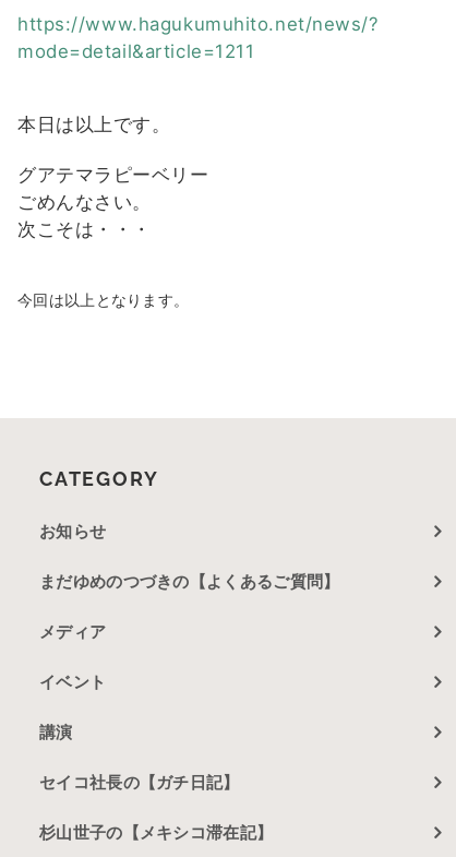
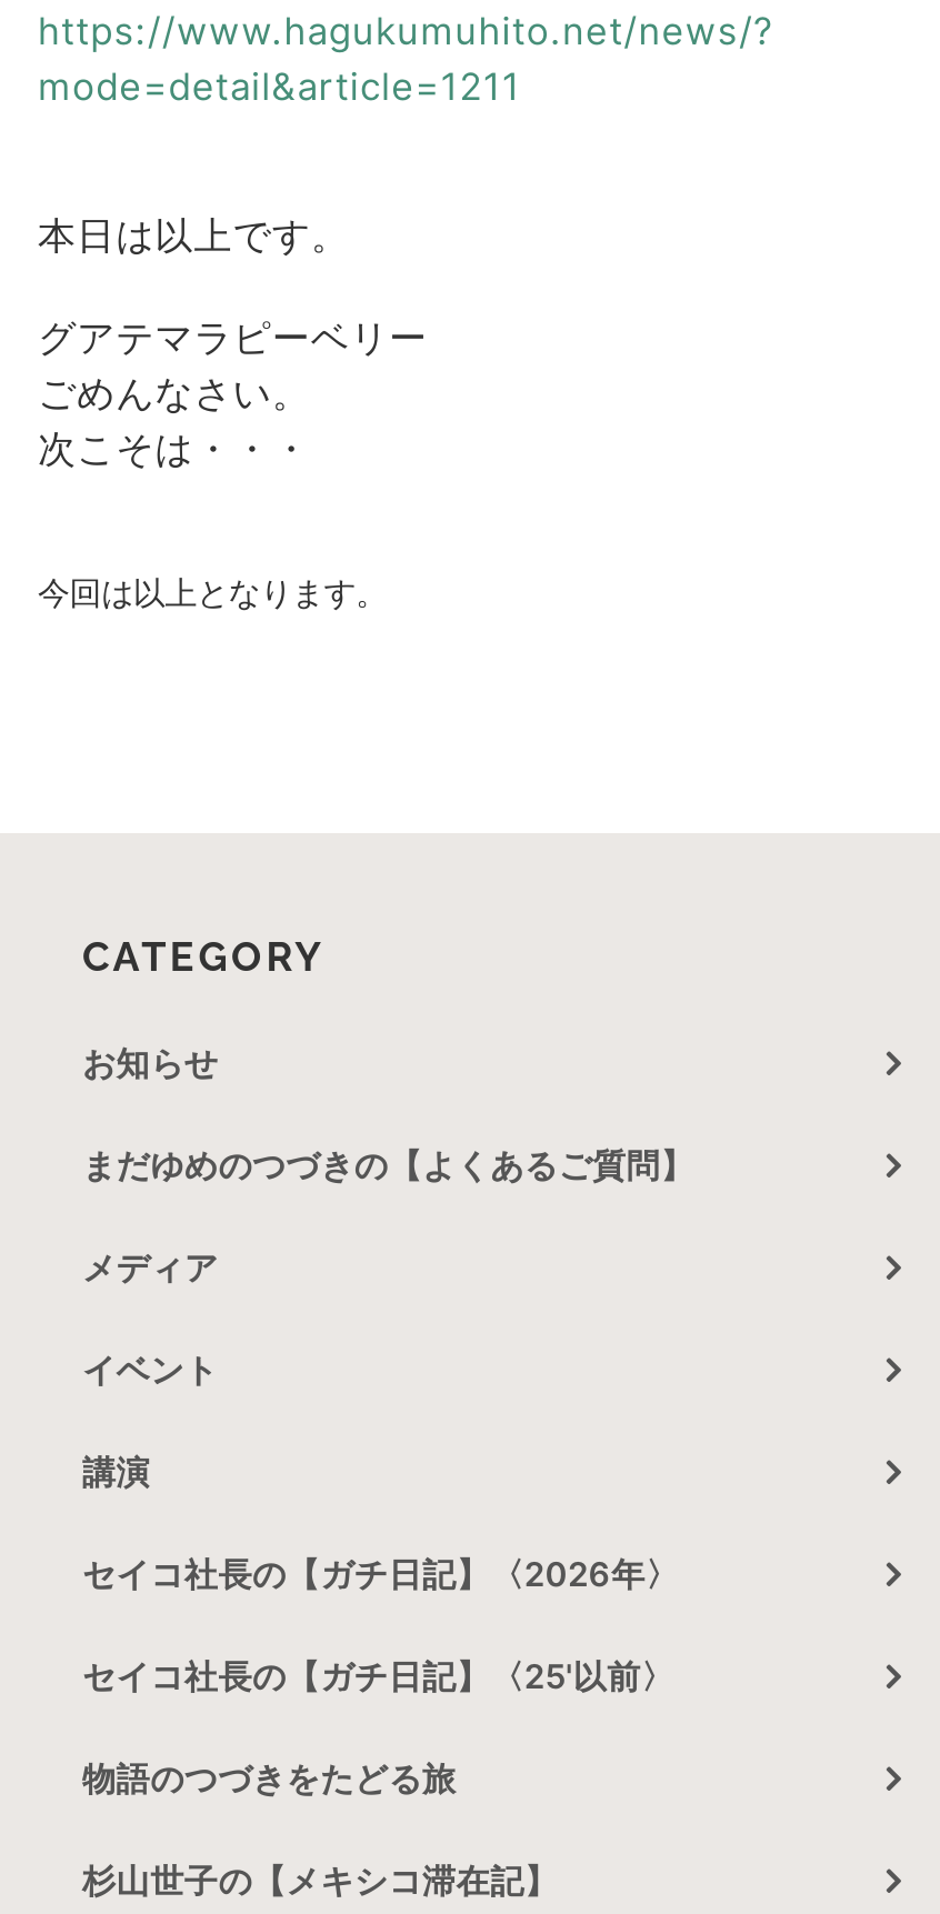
- セイコ社長の【ガチ日記】
+ セイコ社長の【ガチ日記】〈2026年〉
+ セイコ社長の【ガチ日記】〈25'以前〉
+ 物語のつづきをたどる旅
